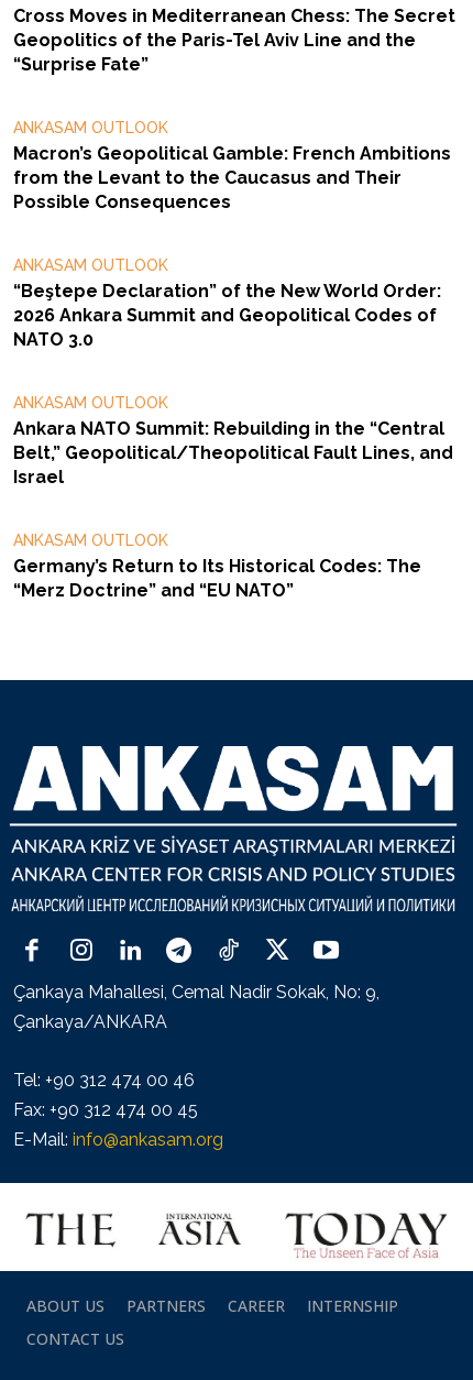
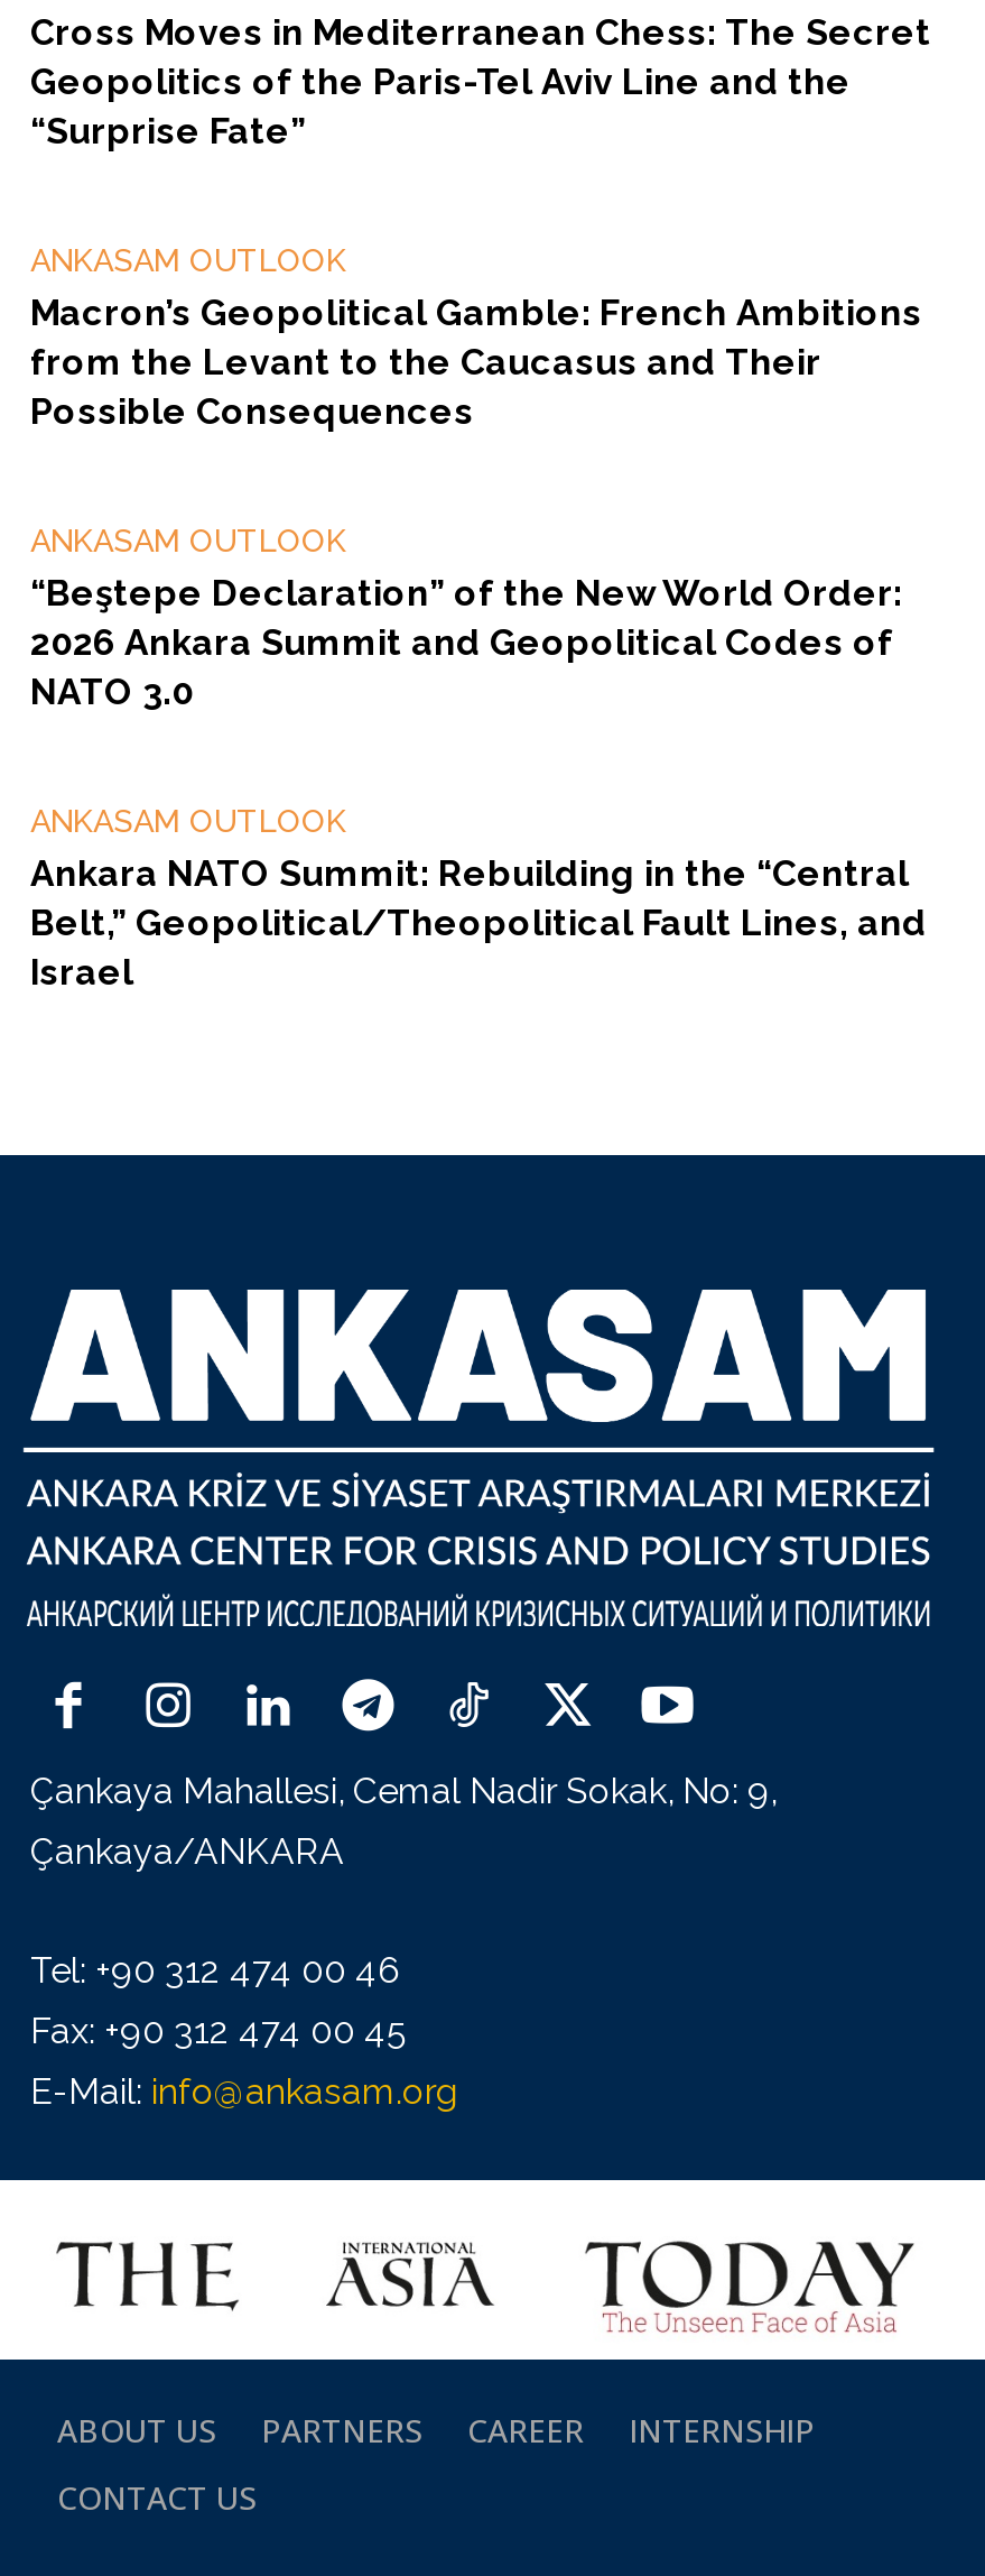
- ANKASAM OUTLOOK
- Germany’s Return to Its Historical Codes: The
- “Merz Doctrine” and “EU NATO”
